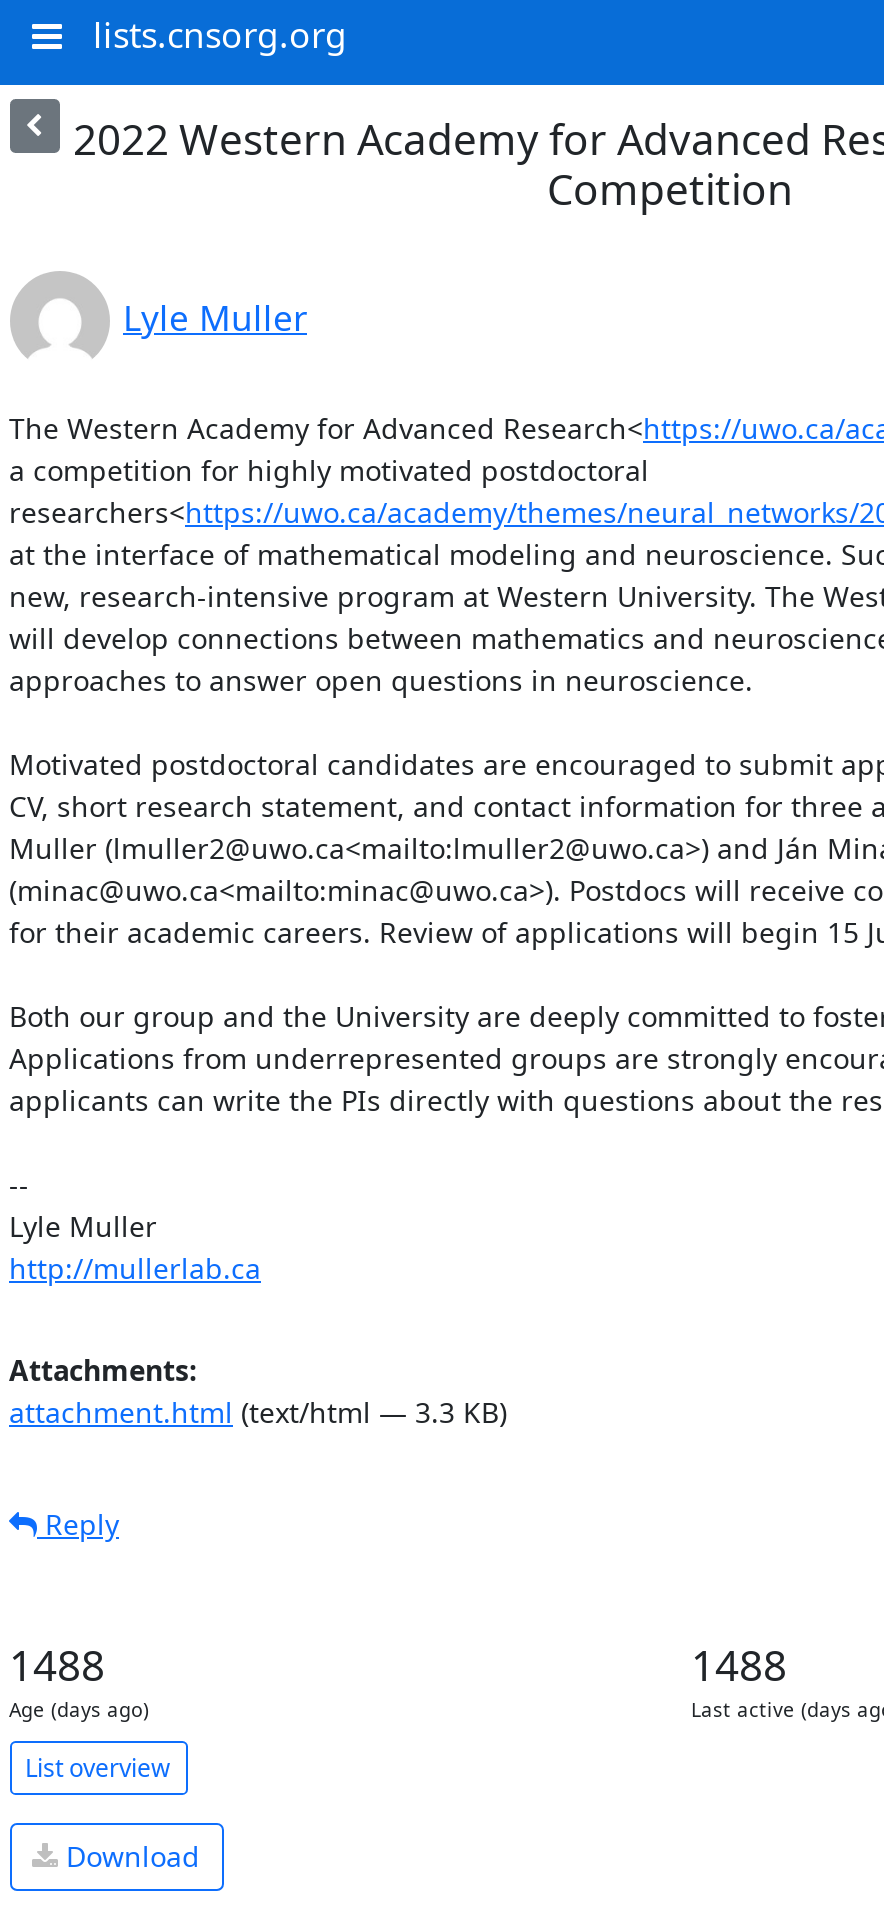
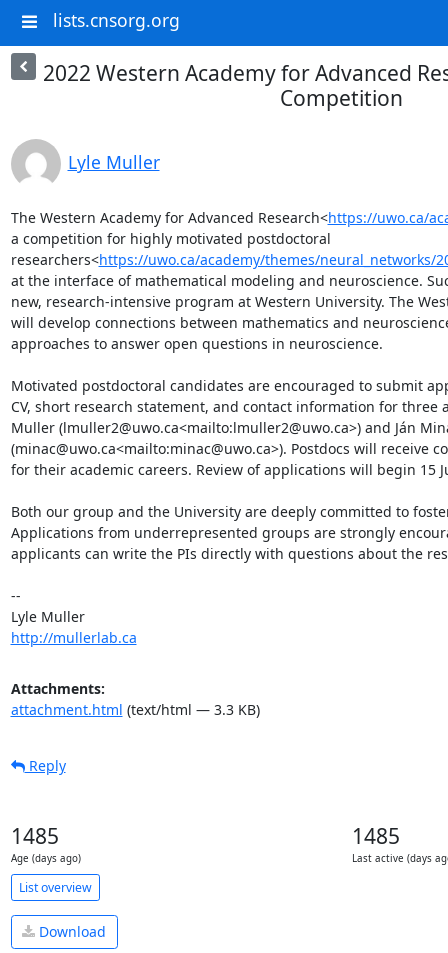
- 1488
+ 1485

- 1488
+ 1485
